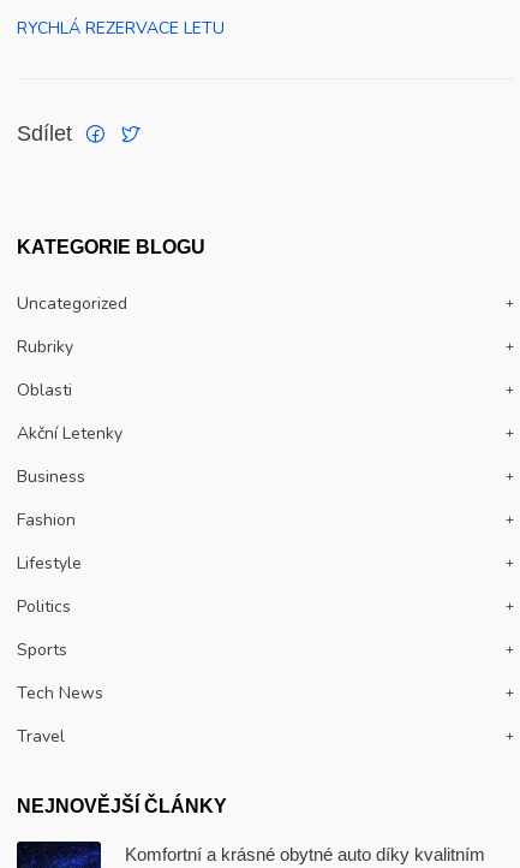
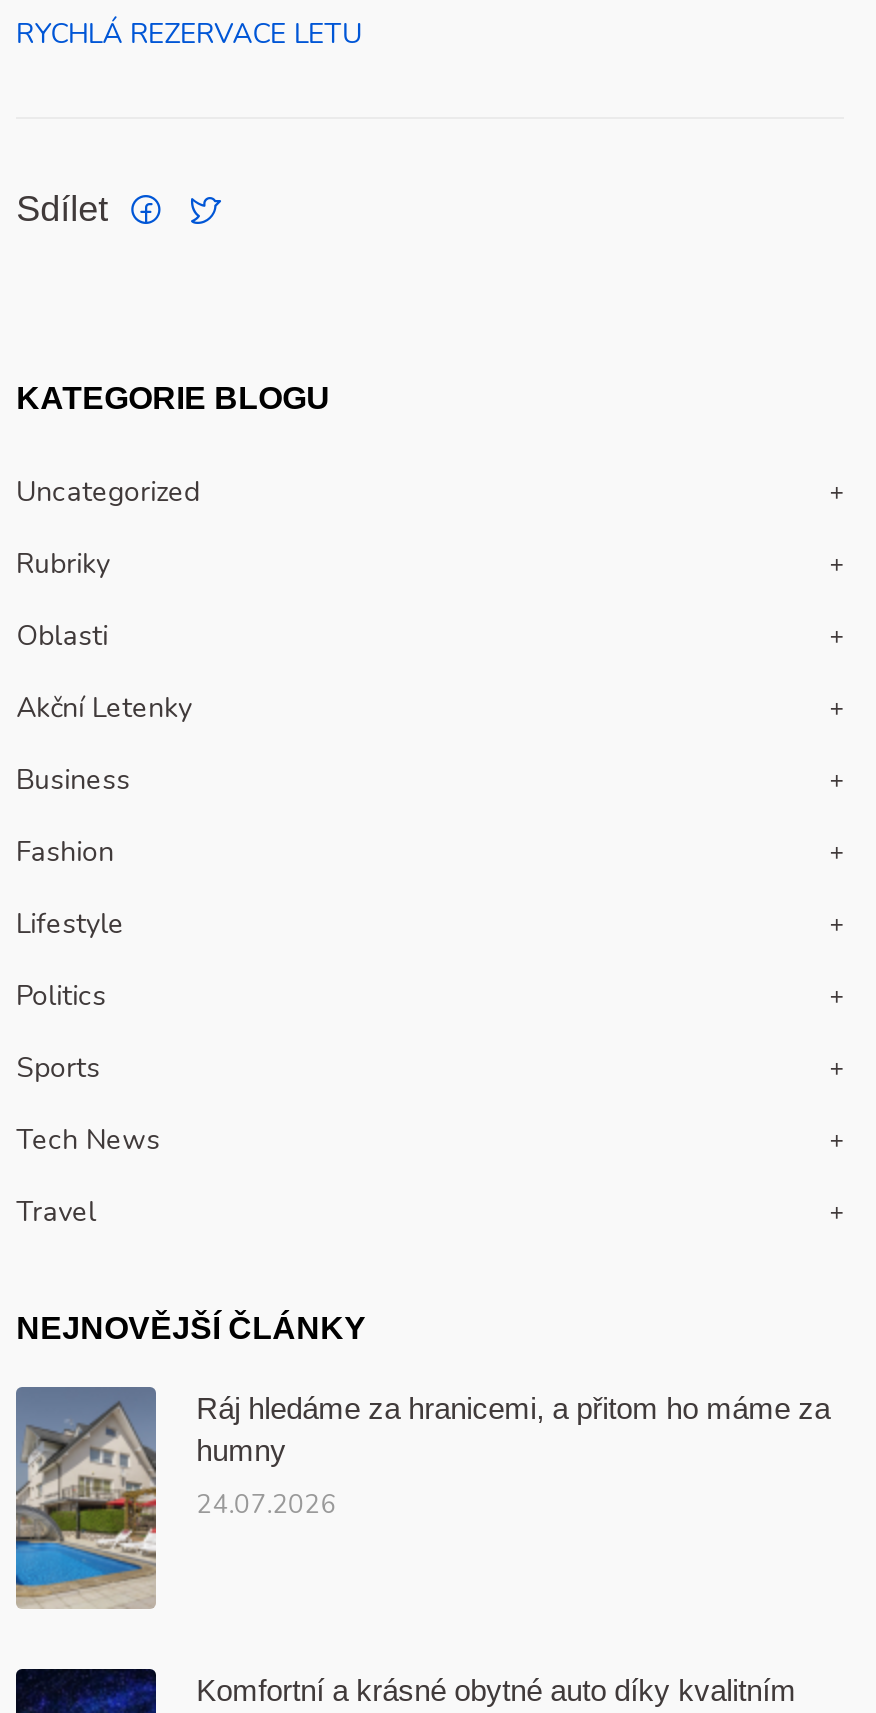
+ [image]
+ Ráj hledáme za hranicemi, a přitom ho máme za
+ humny
+ 24.07.2026
